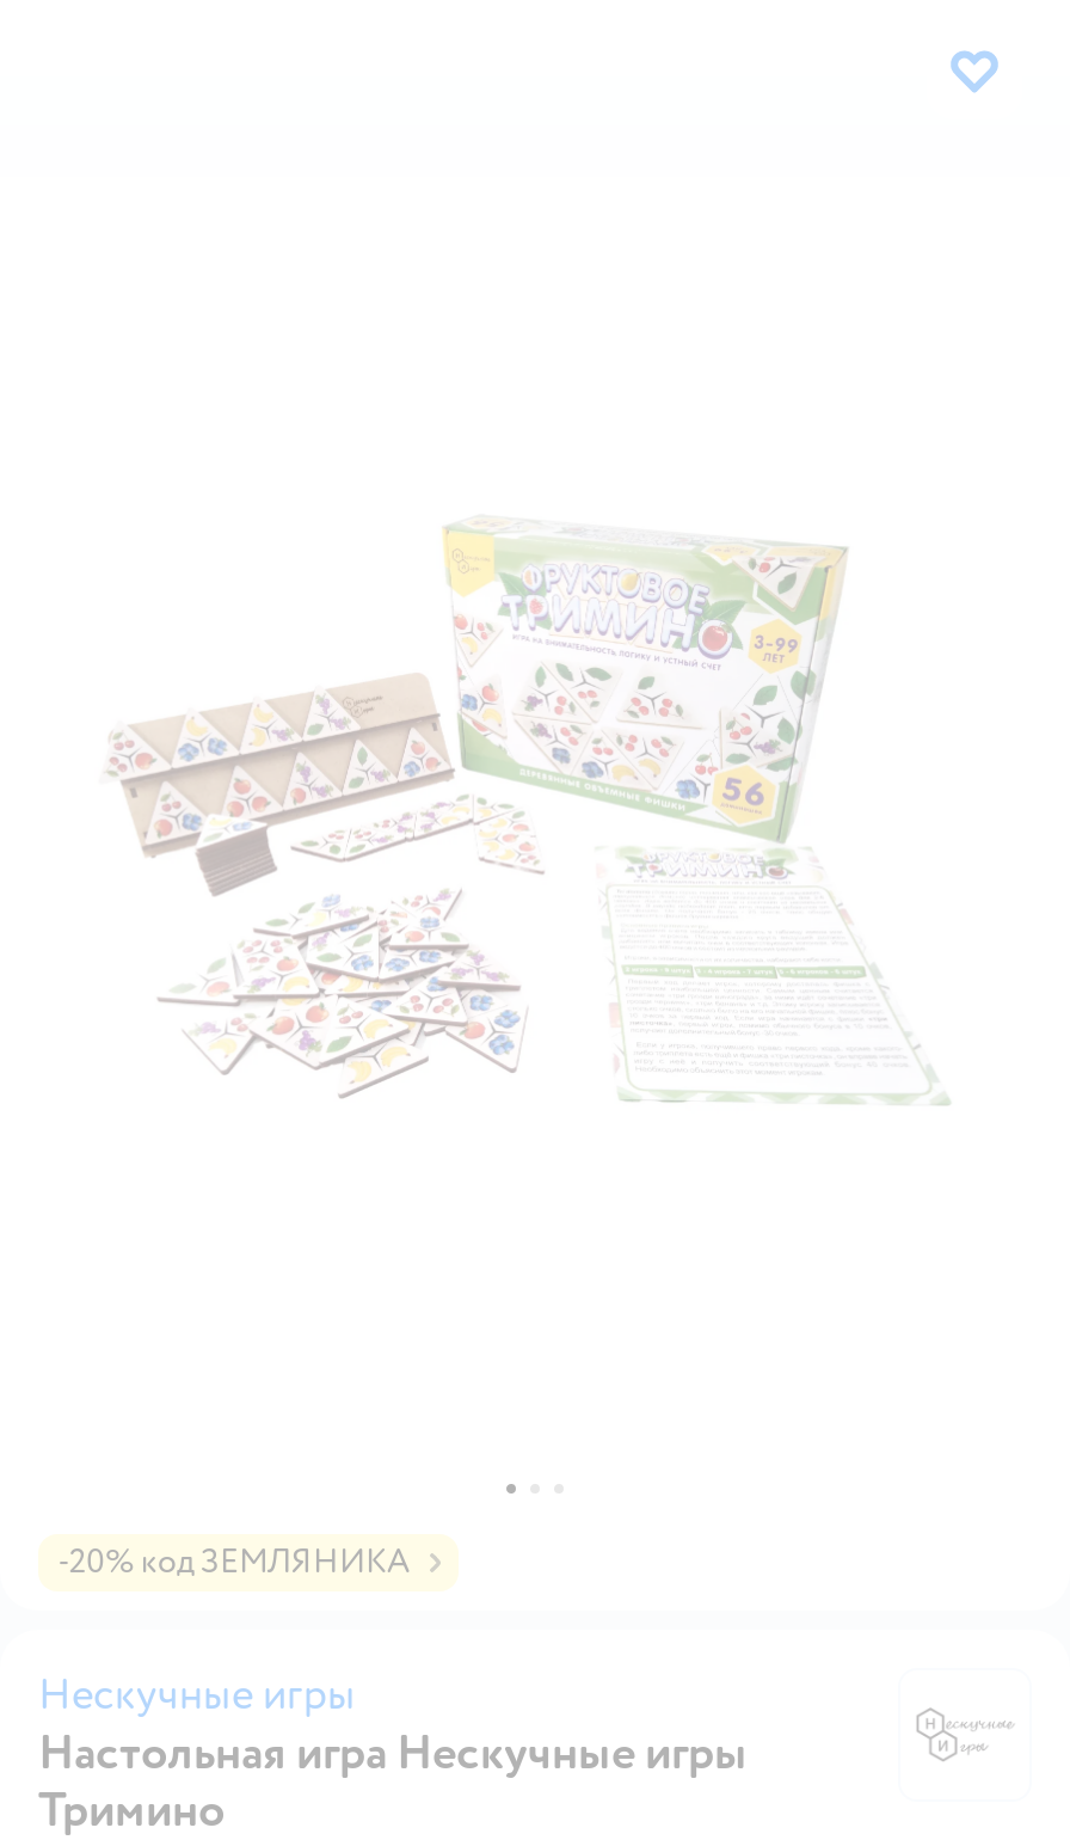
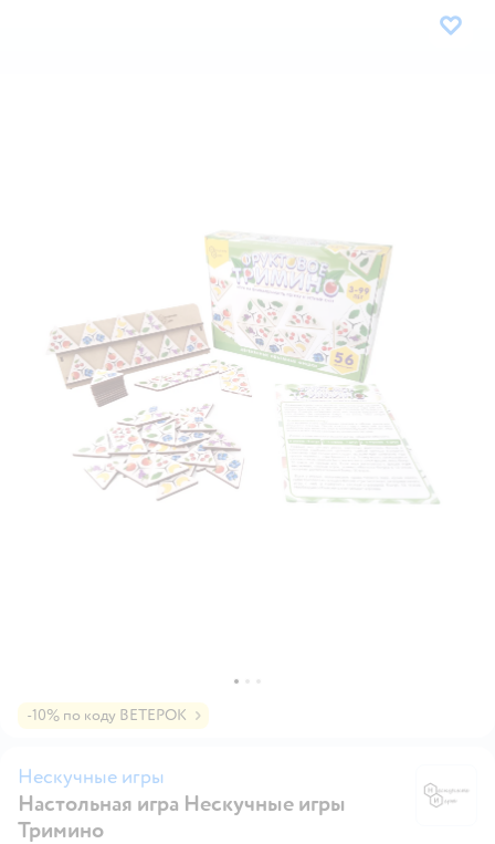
- -20% код ЗЕМЛЯНИКА
+ -10% по коду ВЕТЕРОК
